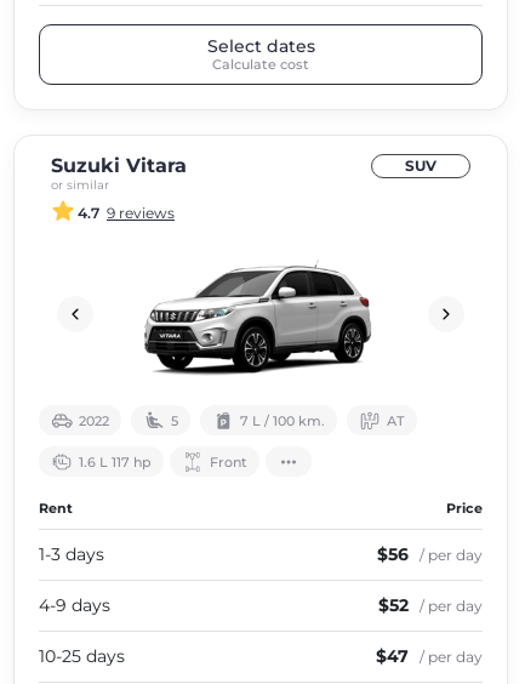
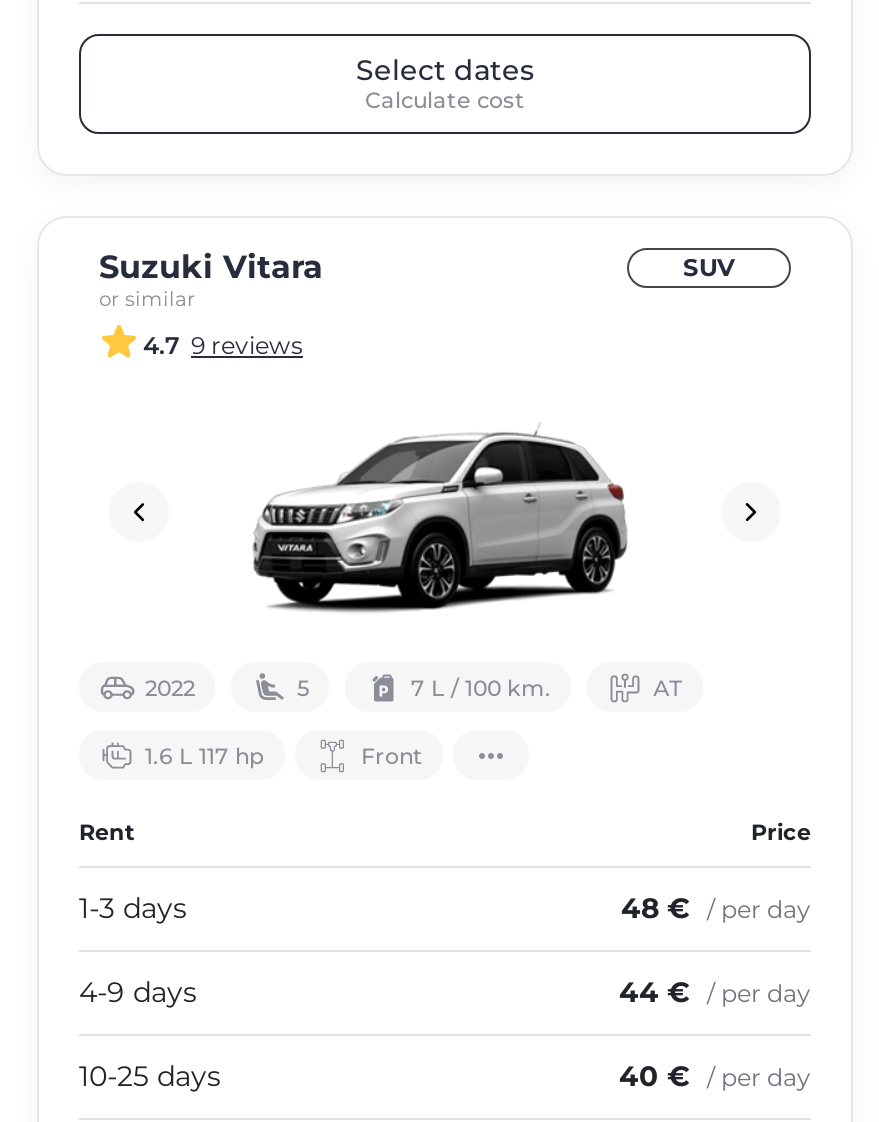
- $56 / per day
+ 48 € / per day

- $52 / per day
+ 44 € / per day

- $47 / per day
+ 40 € / per day
